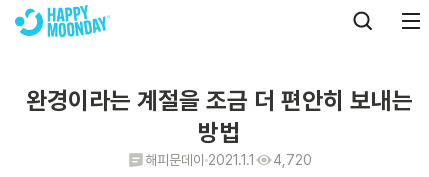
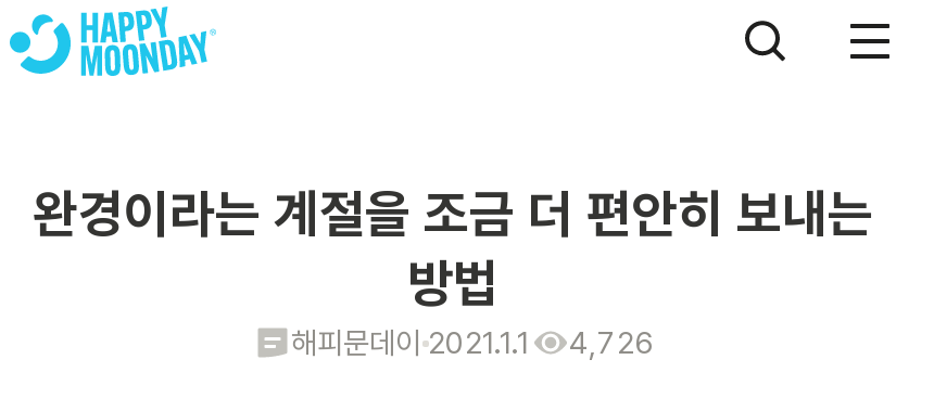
- 해피문데이 2021.1.1 4,720
+ 해피문데이 2021.1.1 4,726
